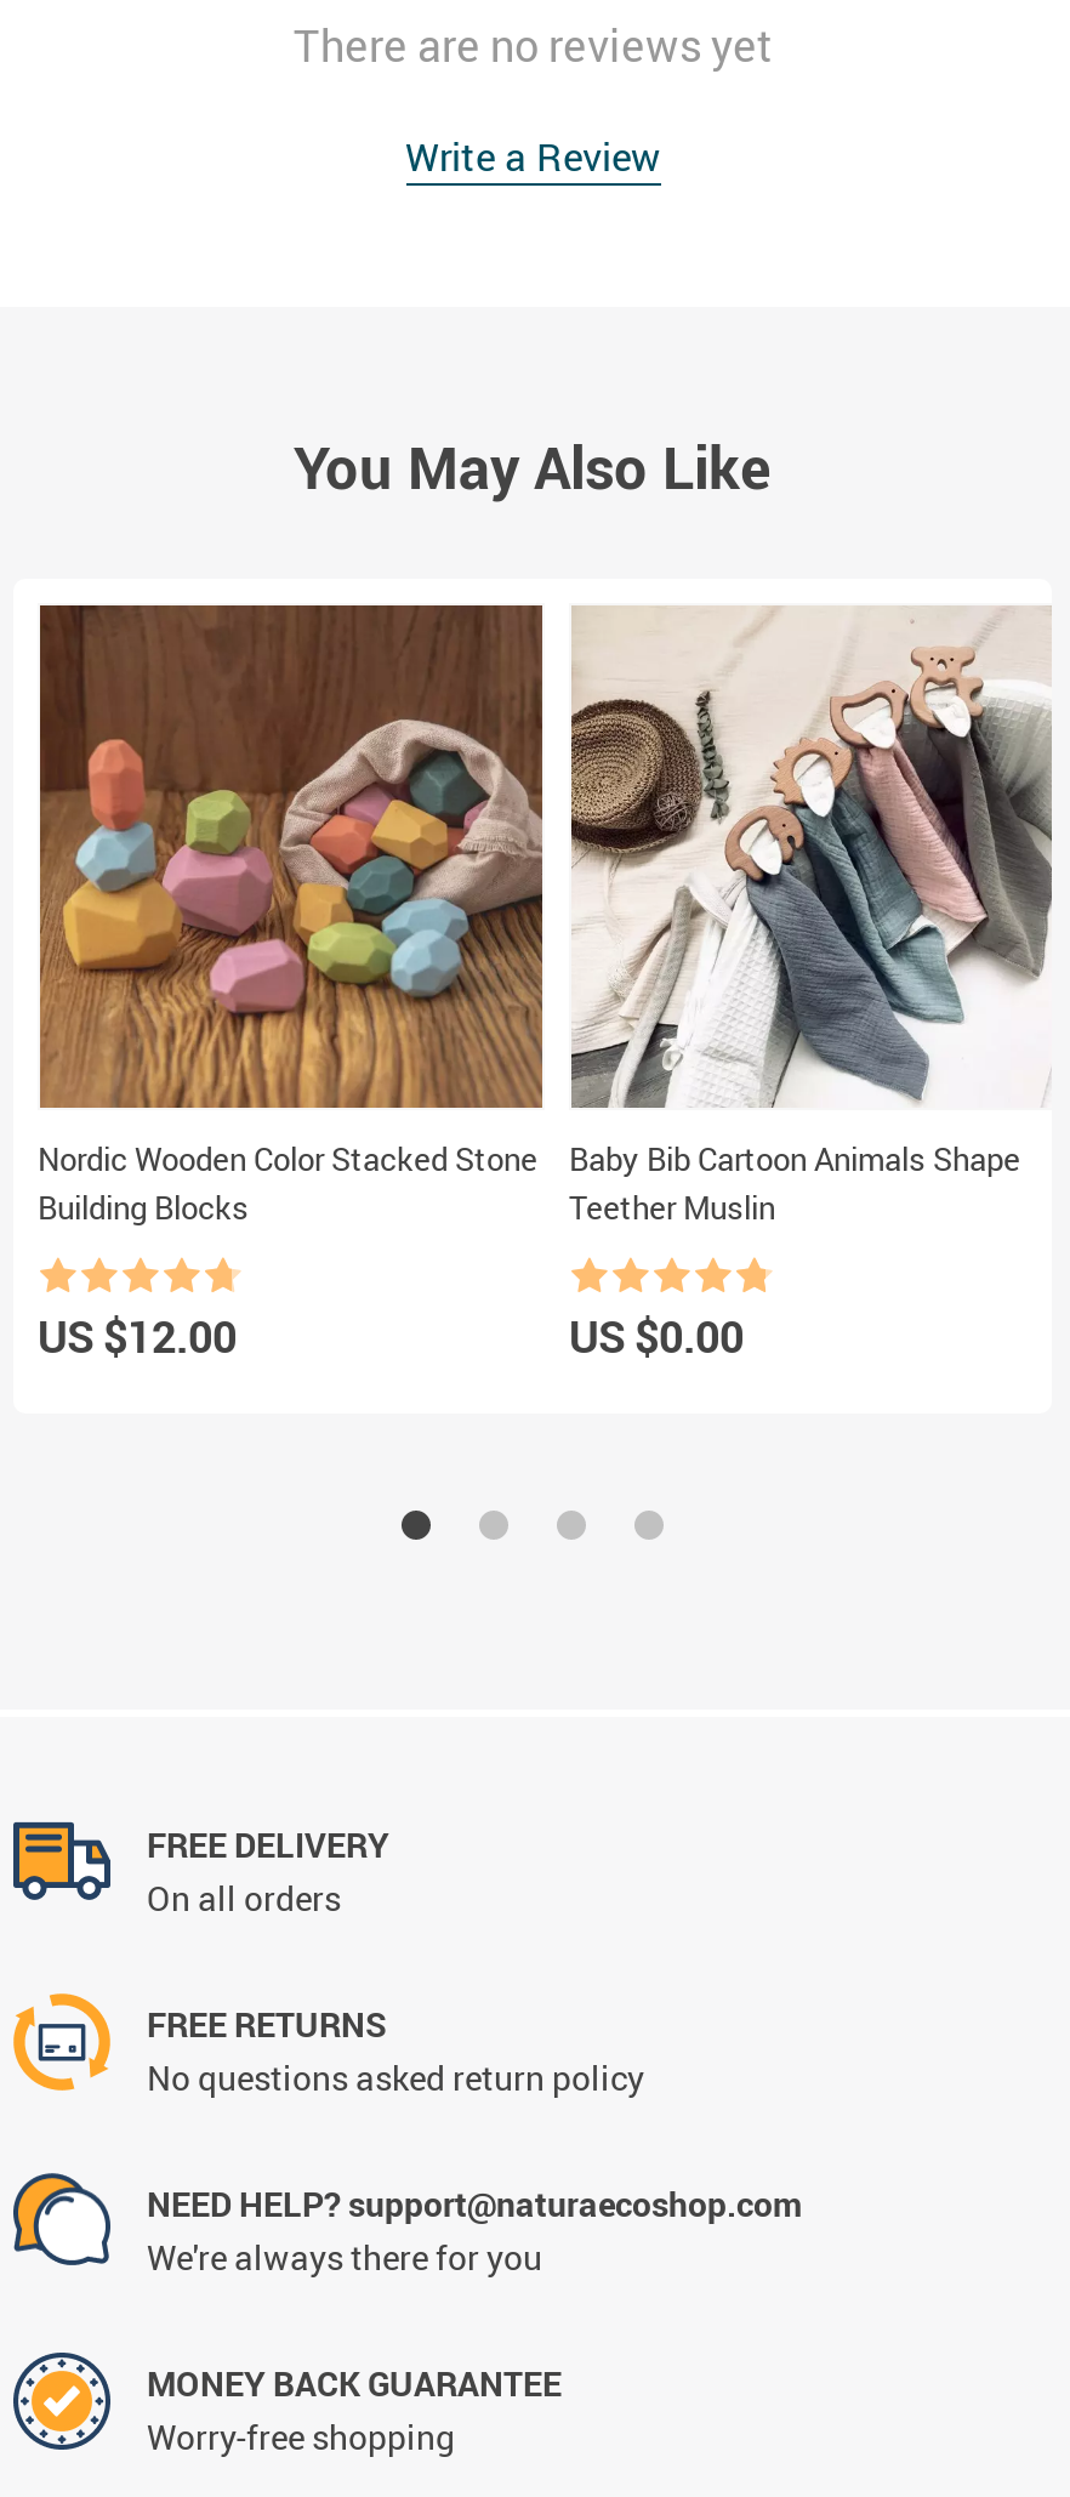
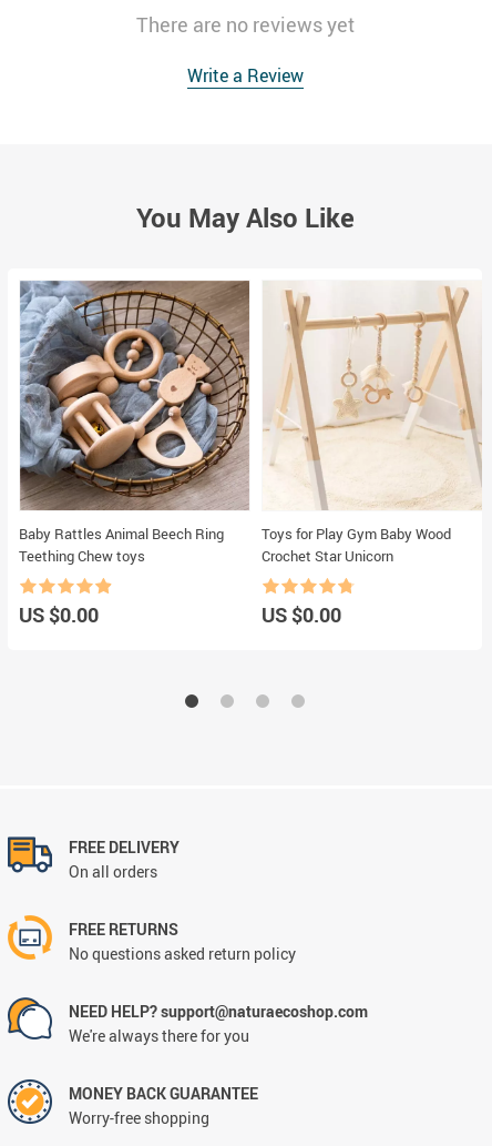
- [image]
- Nordic Wooden Color Stacked Stone
- Building Blocks
+ [image]
+ Baby Rattles Animal Beech Ring
+ Teething Chew toys

- [image]
- Baby Bib Cartoon Animals Shape
- Teether Muslin
+ [image]
+ Toys for Play Gym Baby Wood
+ Crochet Star Unicorn

- US $12.00
+ US $0.00
